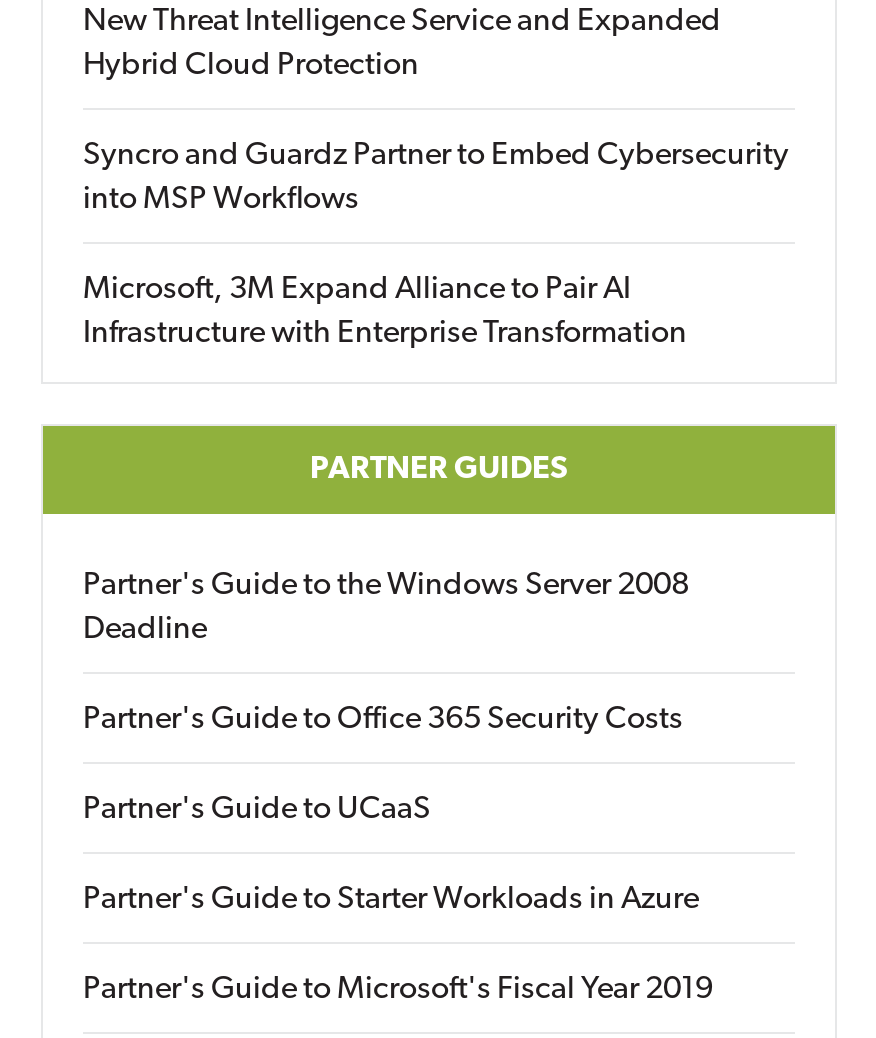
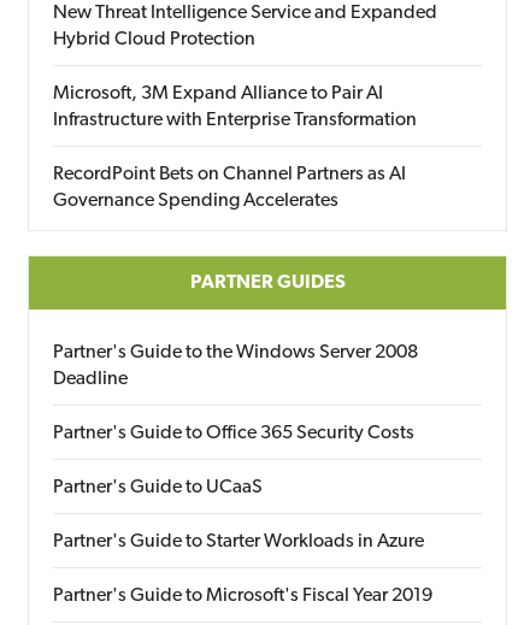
- Syncro and Guardz Partner to Embed Cybersecurity
- into MSP Workflows

moved up: Microsoft, 3M Expand Alliance to Pair AI | Infrastructure with Enterprise Transformation

+ RecordPoint Bets on Channel Partners as AI
+ Governance Spending Accelerates
